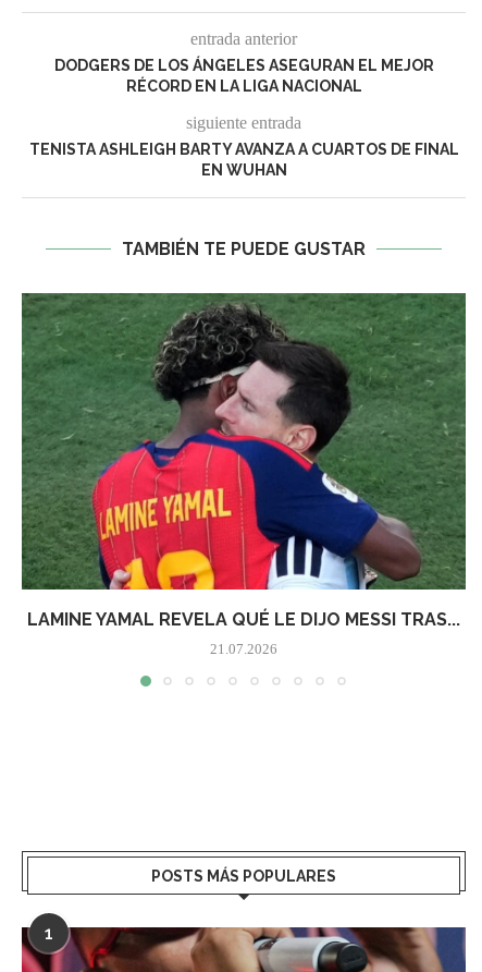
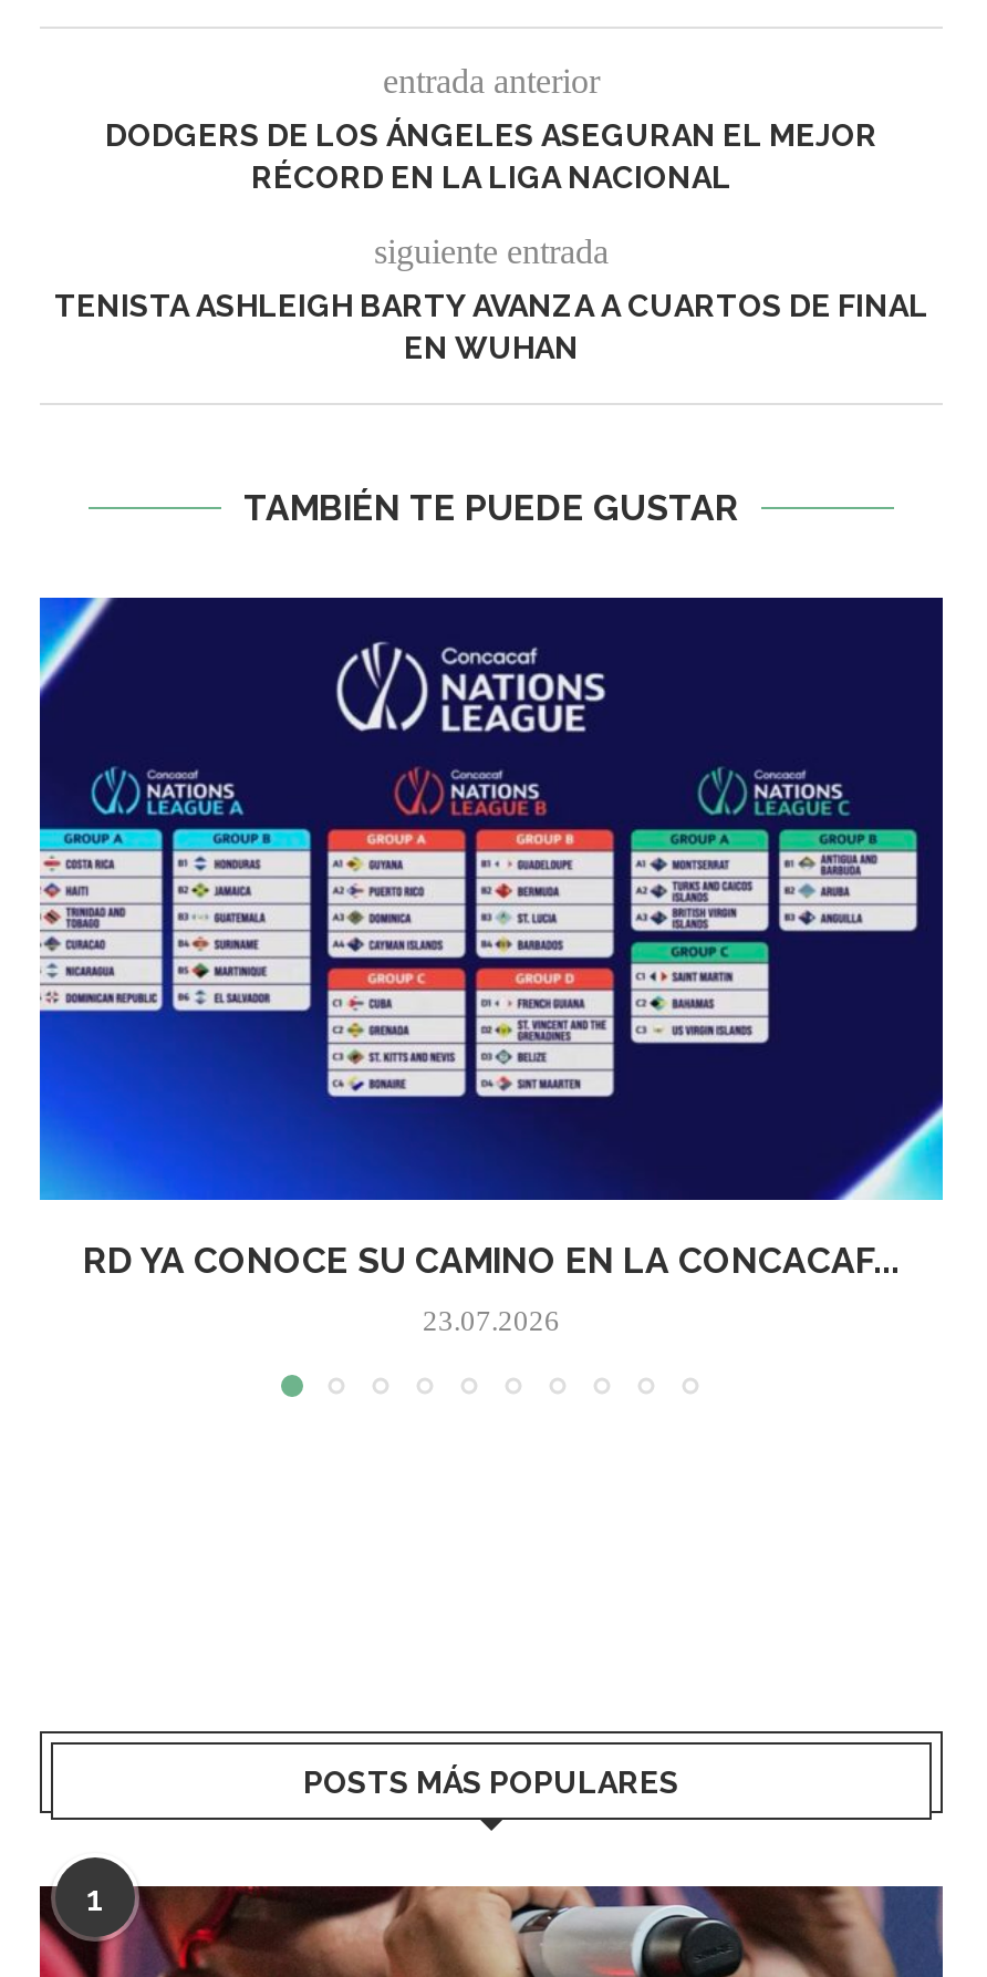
- [image]
- LAMINE YAMAL REVELA QUÉ LE DIJO MESSI TRAS...
+ [image]
+ RD YA CONOCE SU CAMINO EN LA CONCACAF...

- 21.07.2026
+ 23.07.2026
